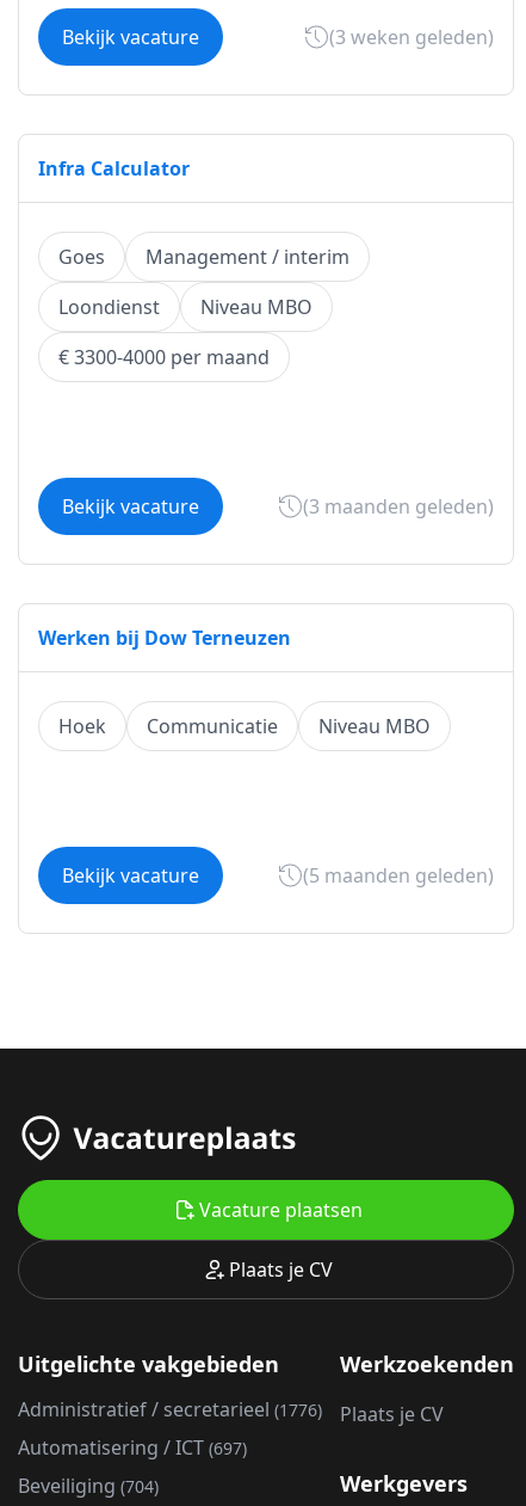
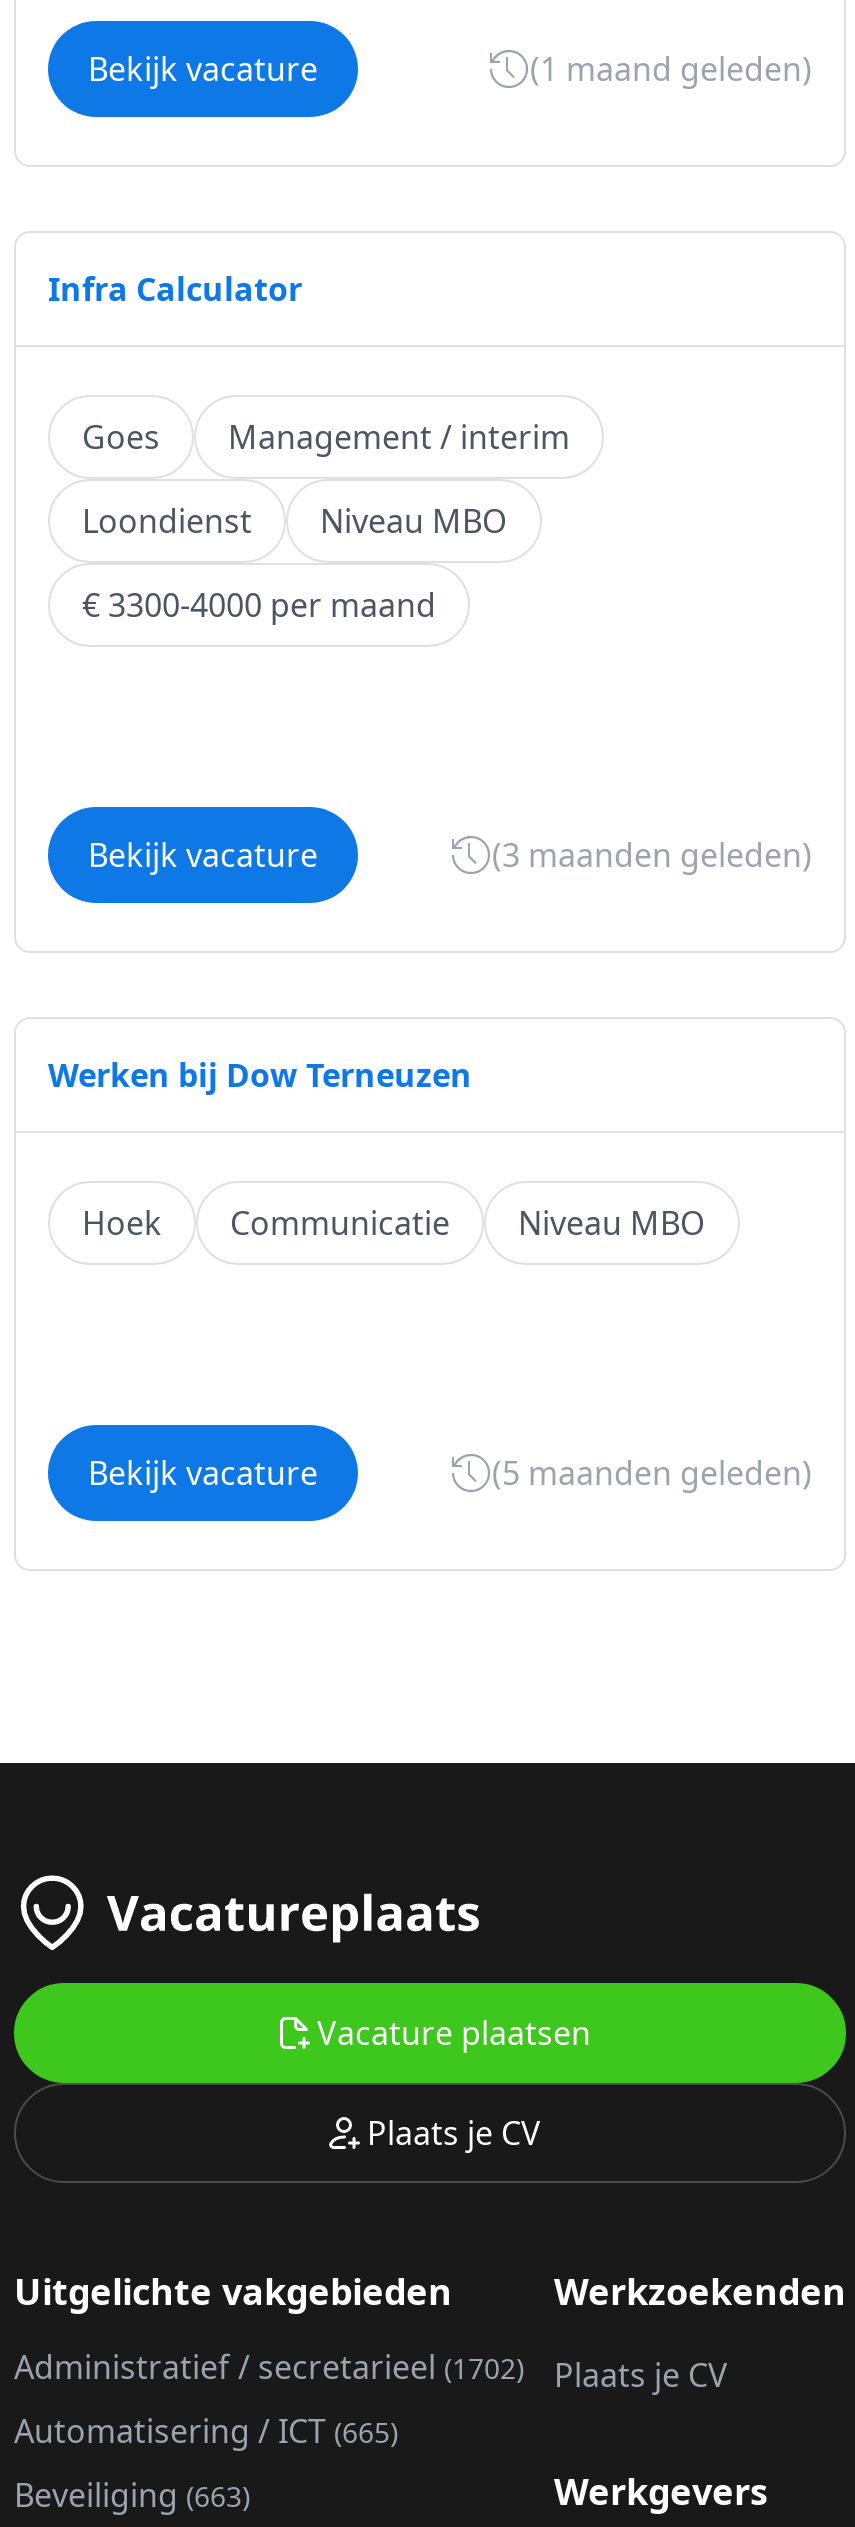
- (3 weken geleden)
+ (1 maand geleden)

- Administratief / secretarieel (1776)
+ Administratief / secretarieel (1702)

- Automatisering / ICT (697)
+ Automatisering / ICT (665)

- Beveiliging (704)
+ Beveiliging (663)
